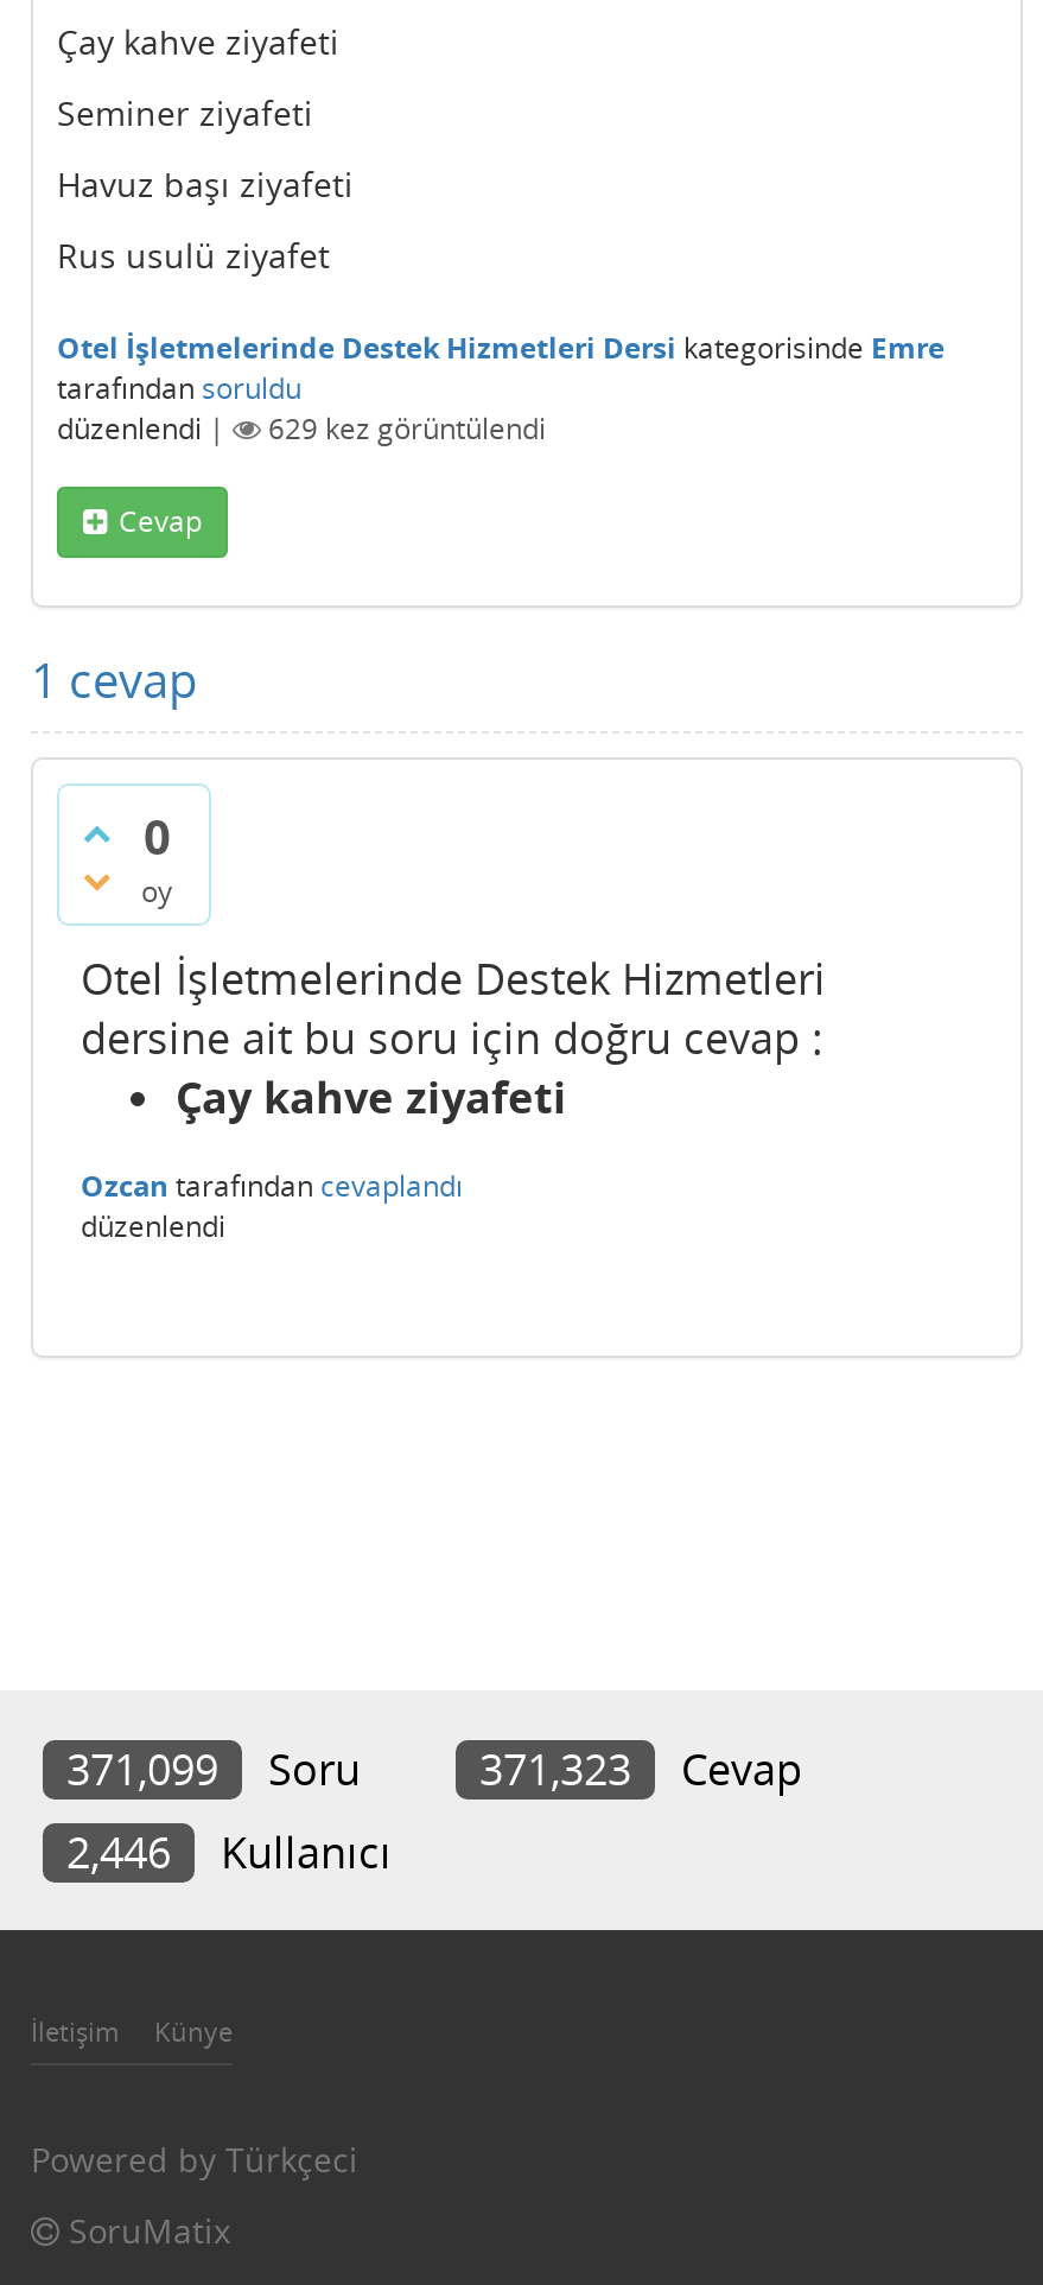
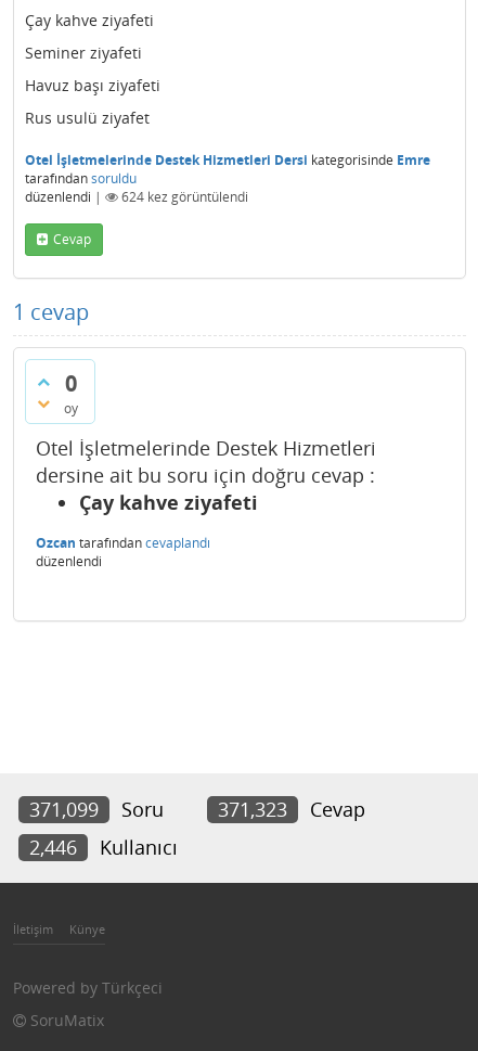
- 629 kez görüntülendi
+ 624 kez görüntülendi
